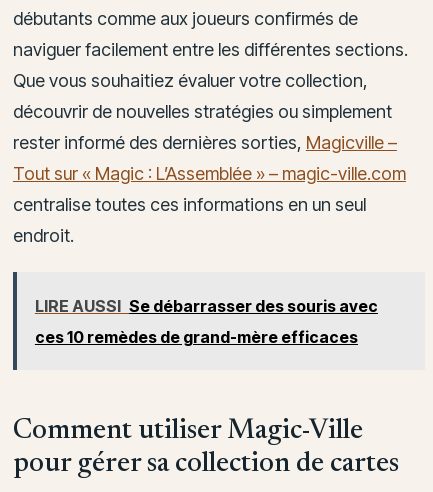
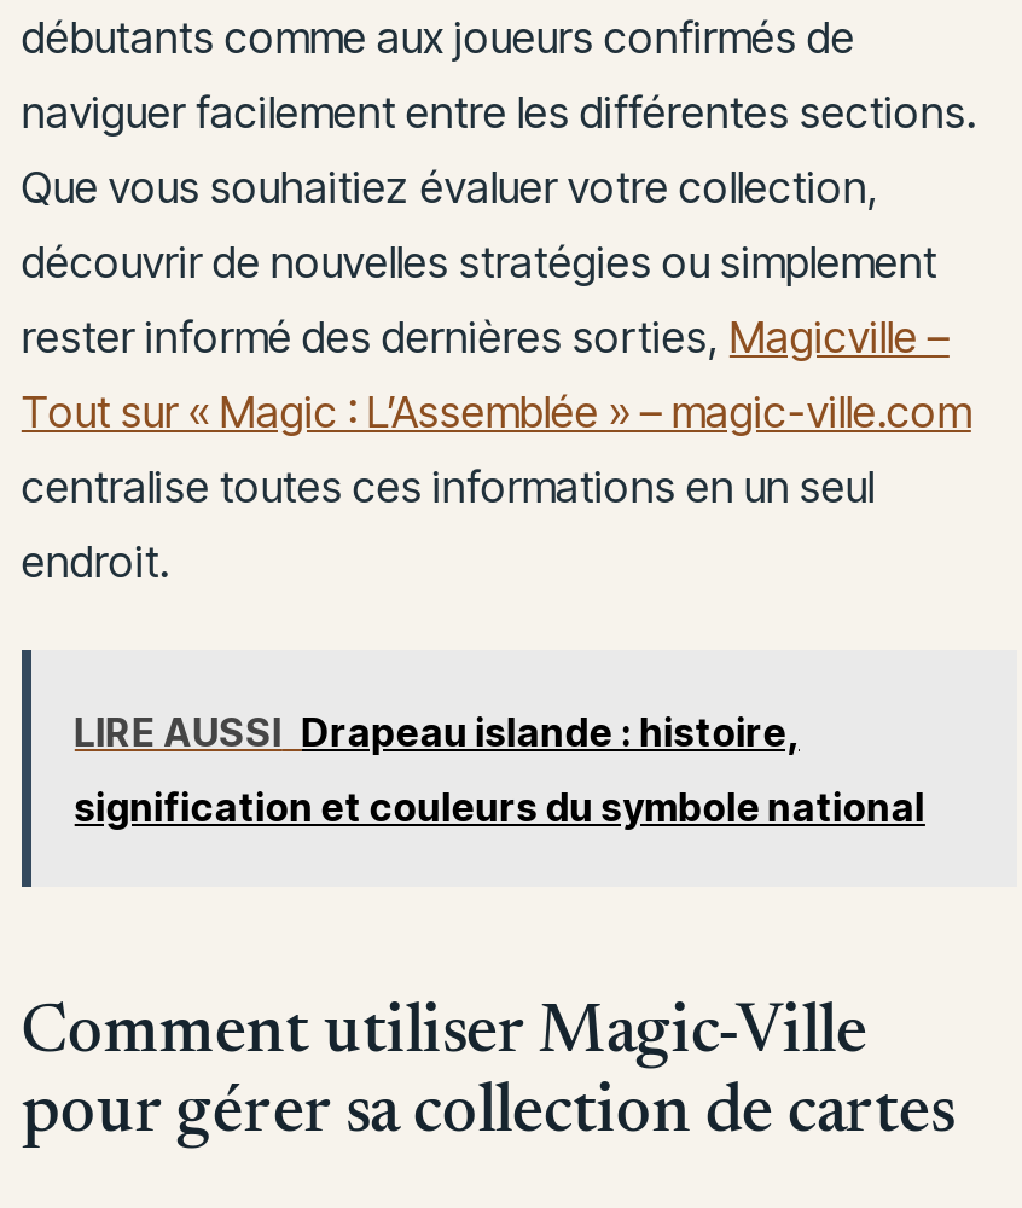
- LIRE AUSSI Se débarrasser des souris avec
+ LIRE AUSSI Drapeau islande : histoire,

- ces 10 remèdes de grand-mère efficaces
+ signification et couleurs du symbole national
